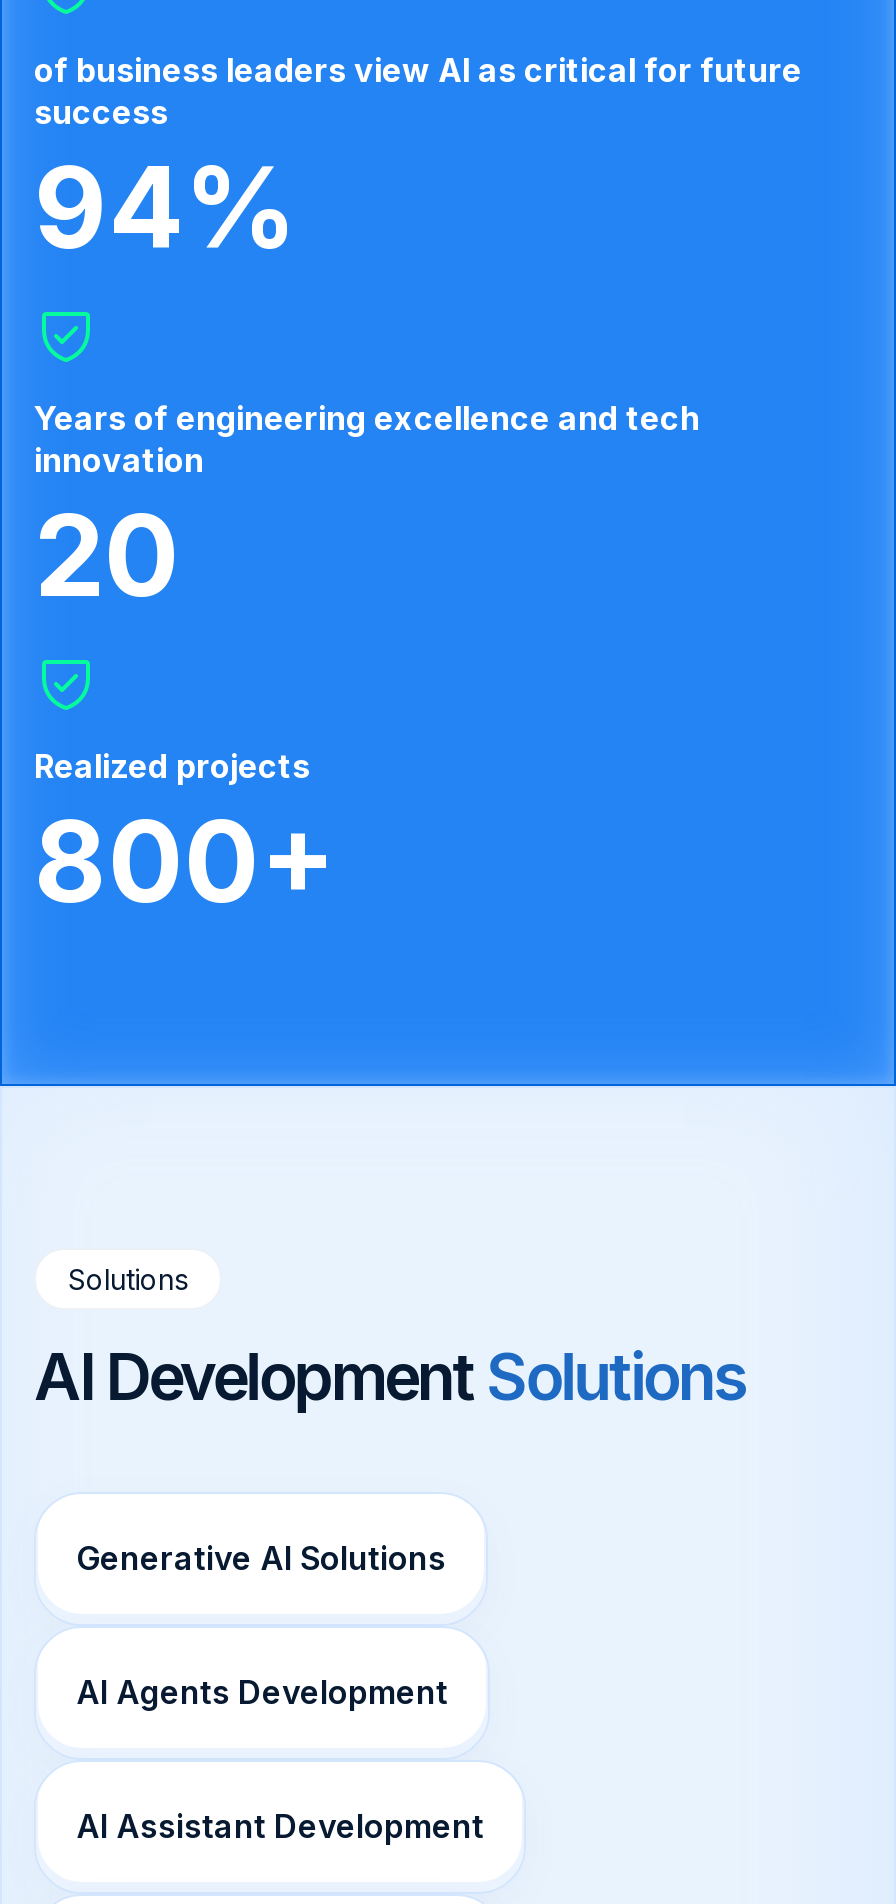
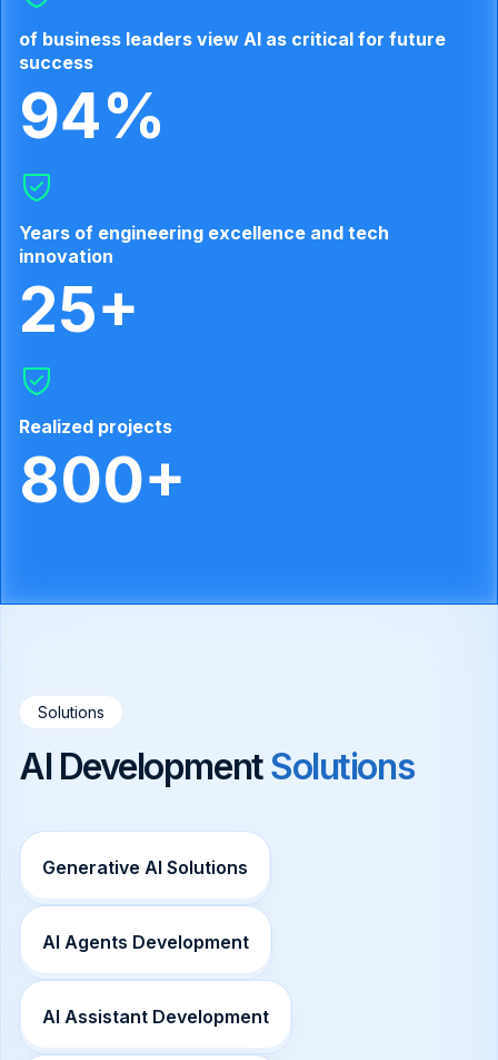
- 20
+ 25+
